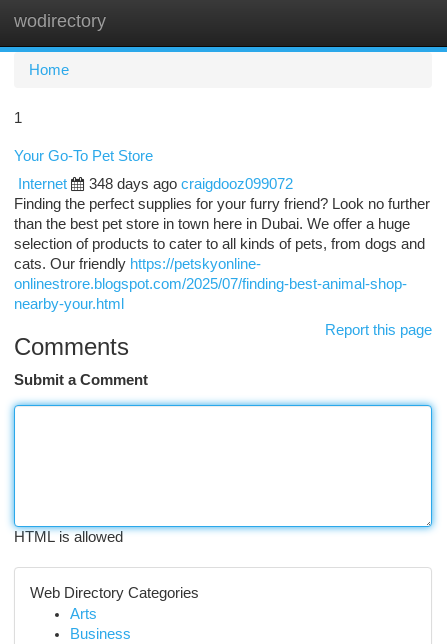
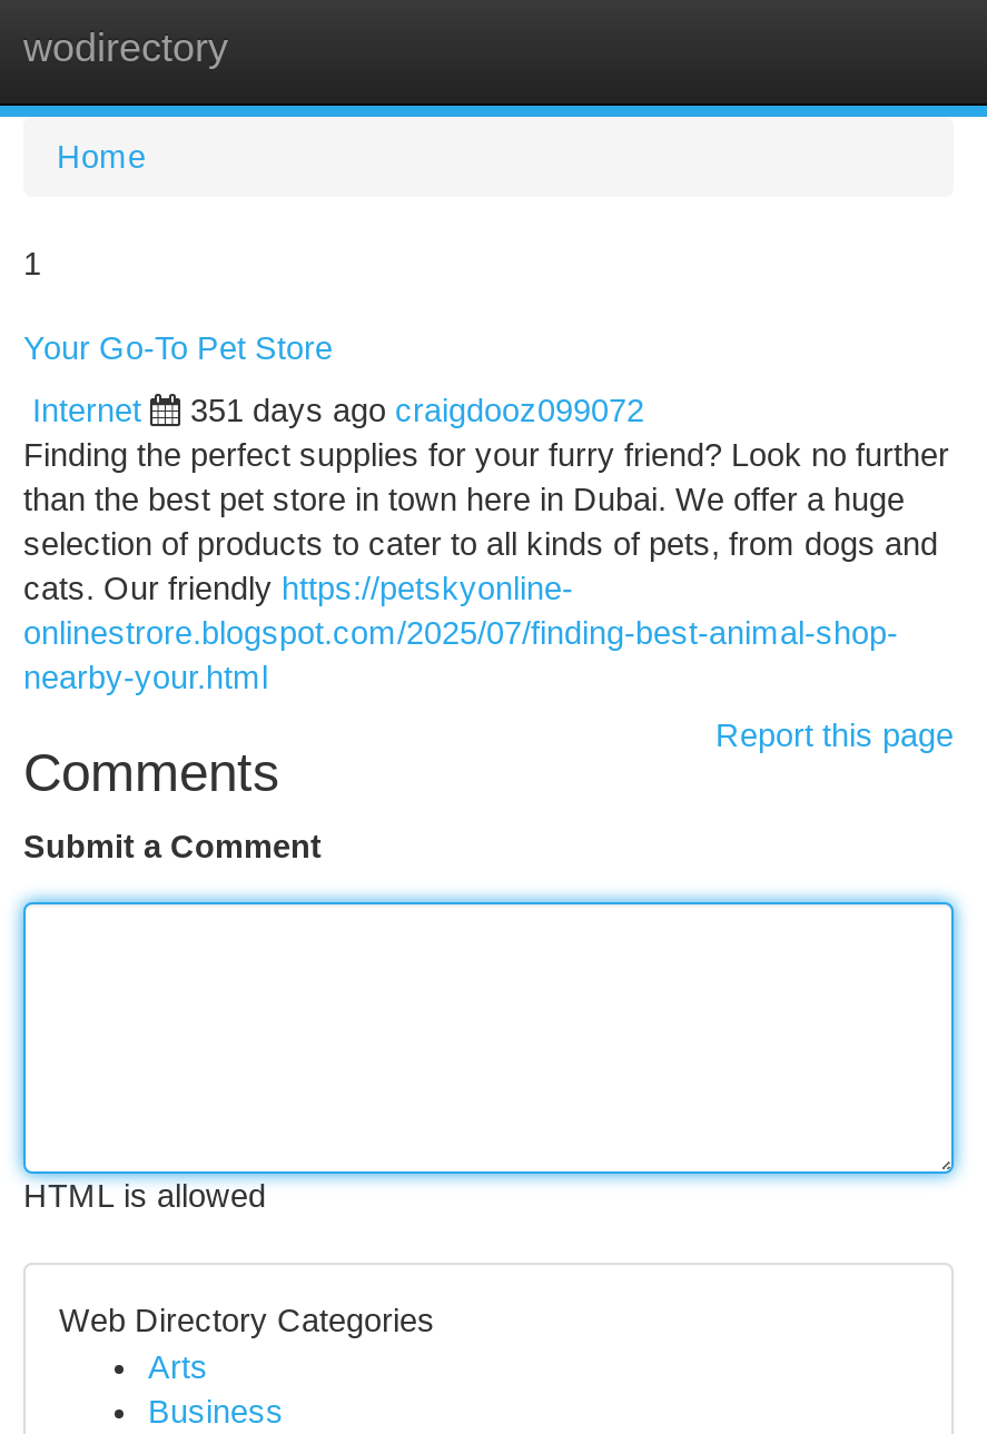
- 348 days ago craigdooz099072
+ 351 days ago craigdooz099072
